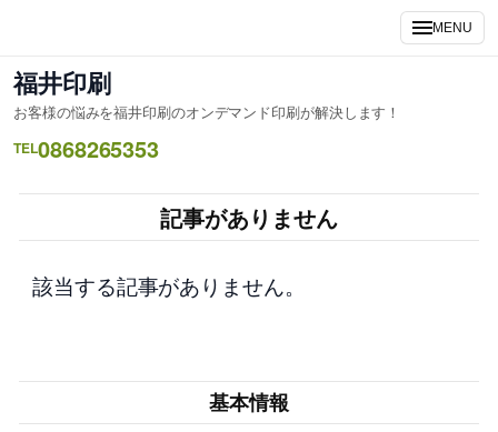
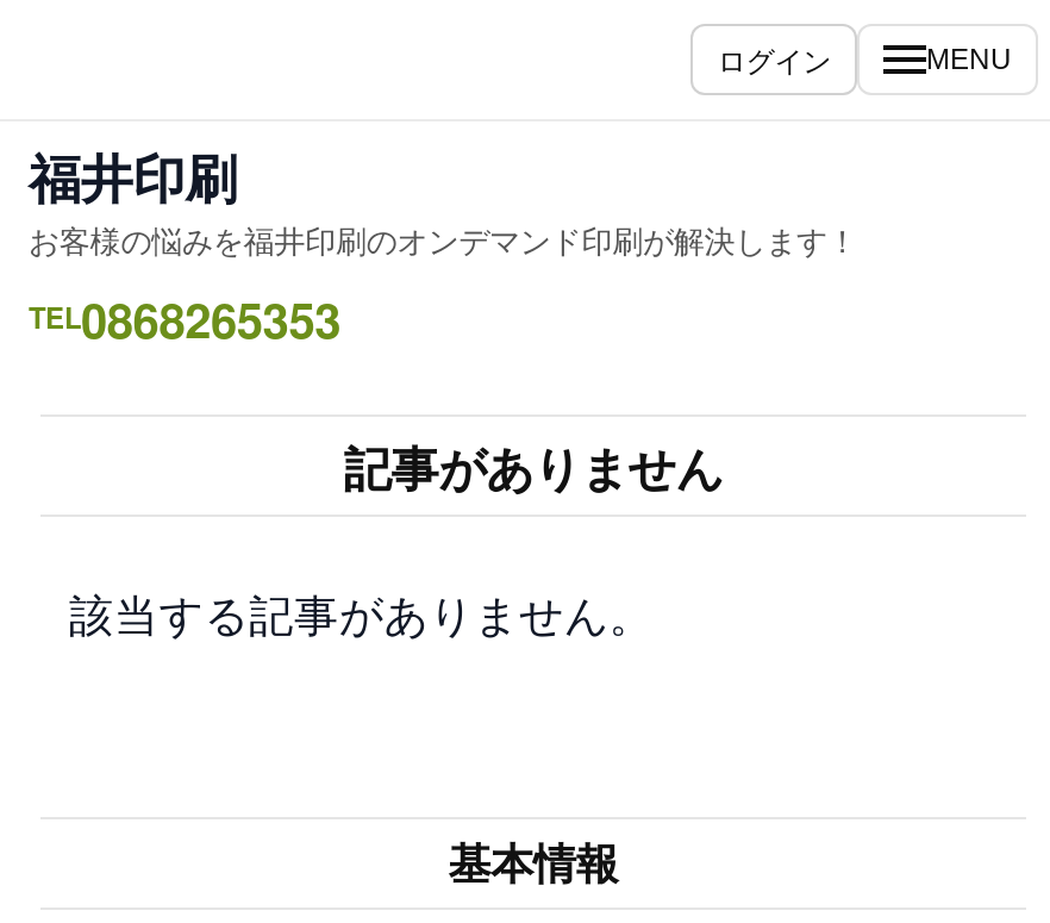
+ ログイン
